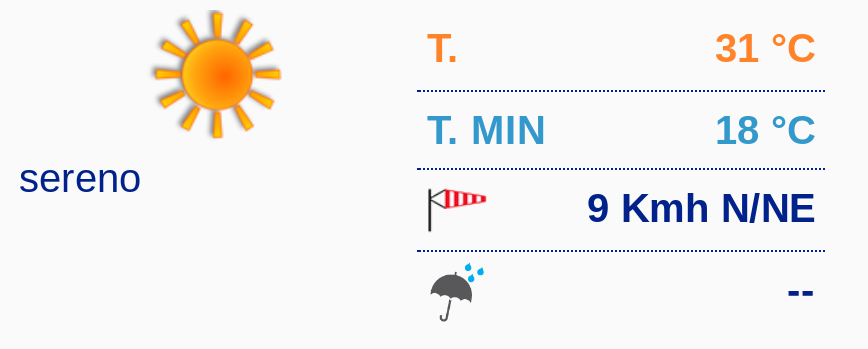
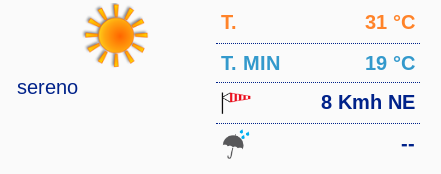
- 18 °C
+ 19 °C

- 9 Kmh N/NE
+ 8 Kmh NE
